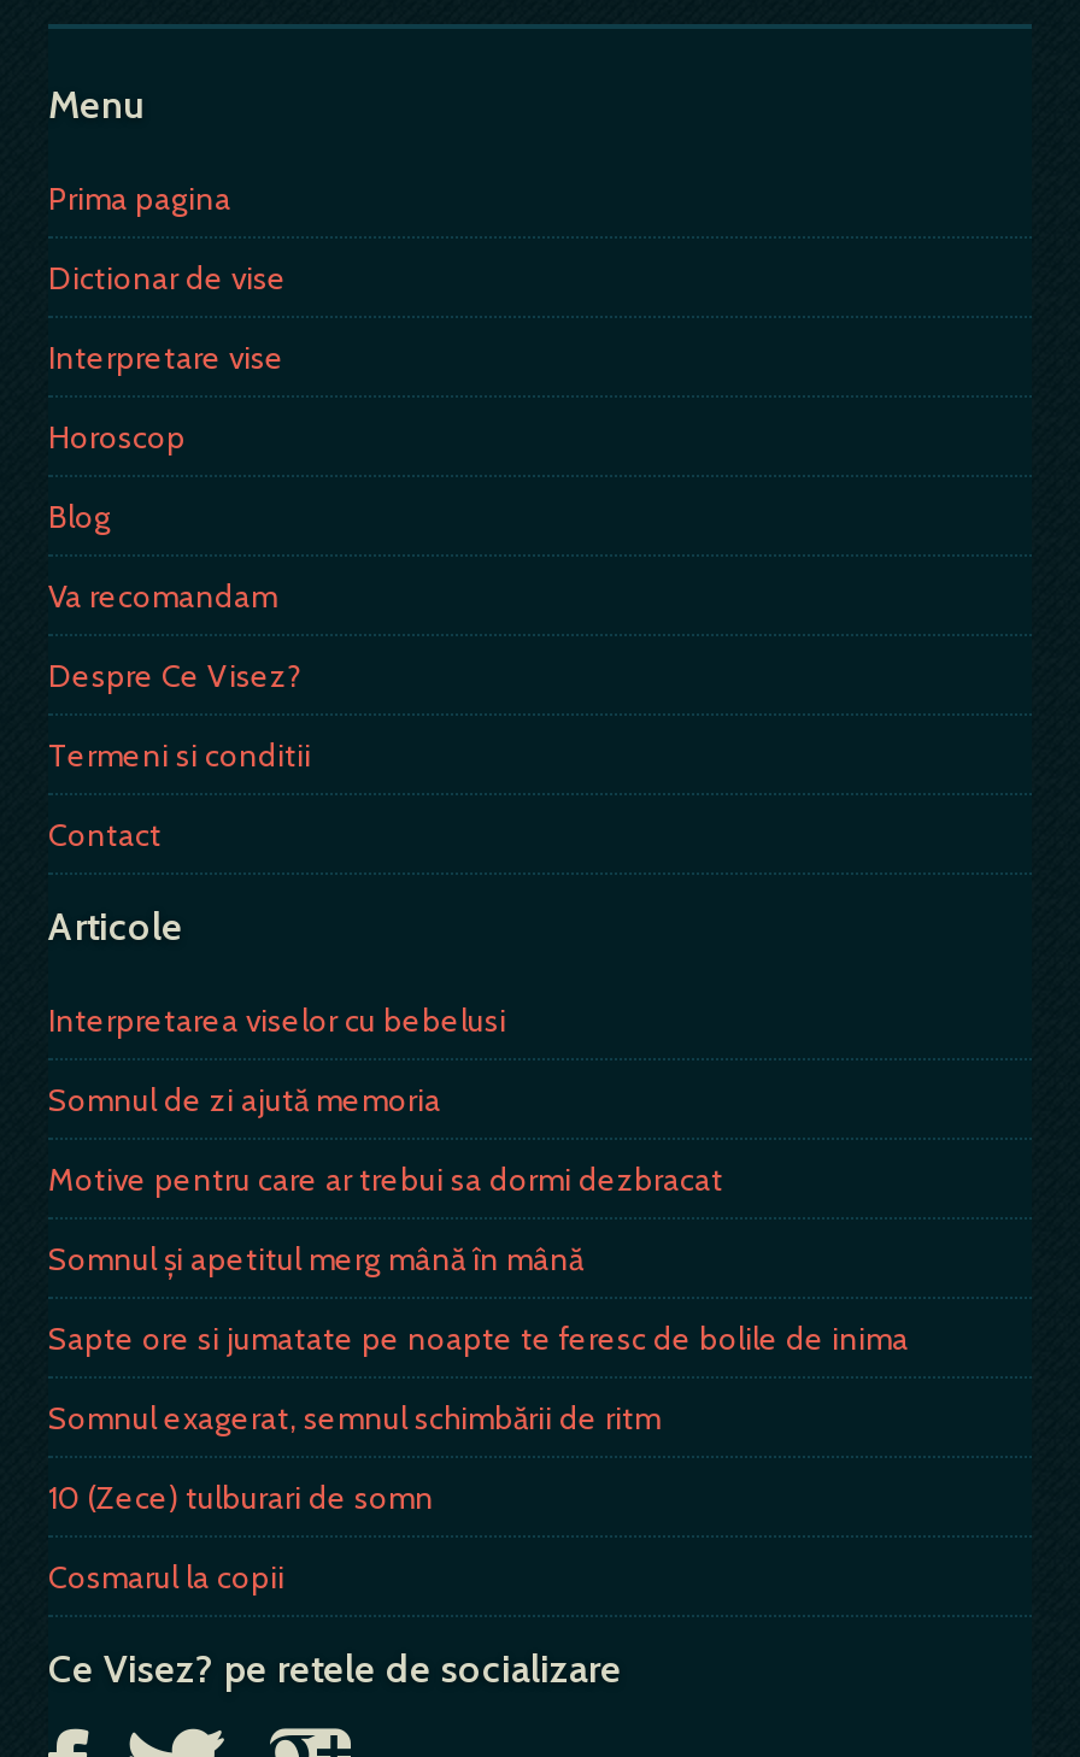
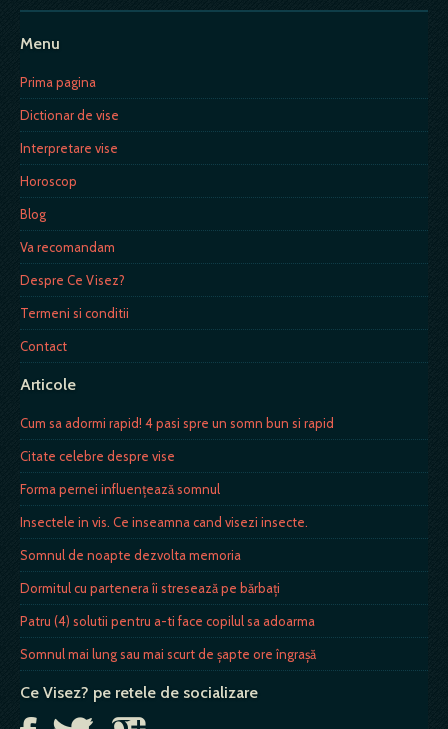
- Interpretarea viselor cu bebelusi
+ Cum sa adormi rapid! 4 pasi spre un somn bun si rapid

- Somnul de zi ajută memoria
+ Citate celebre despre vise

- Motive pentru care ar trebui sa dormi dezbracat
+ Forma pernei influenţează somnul

- Somnul şi apetitul merg mână în mână
+ Insectele in vis. Ce inseamna cand visezi insecte.

- Sapte ore si jumatate pe noapte te feresc de bolile de inima
+ Somnul de noapte dezvolta memoria

- Somnul exagerat, semnul schimbării de ritm
+ Dormitul cu partenera îi stresează pe bărbaţi

- 10 (Zece) tulburari de somn
+ Patru (4) solutii pentru a-ti face copilul sa adoarma

- Cosmarul la copii
+ Somnul mai lung sau mai scurt de şapte ore îngraşă
